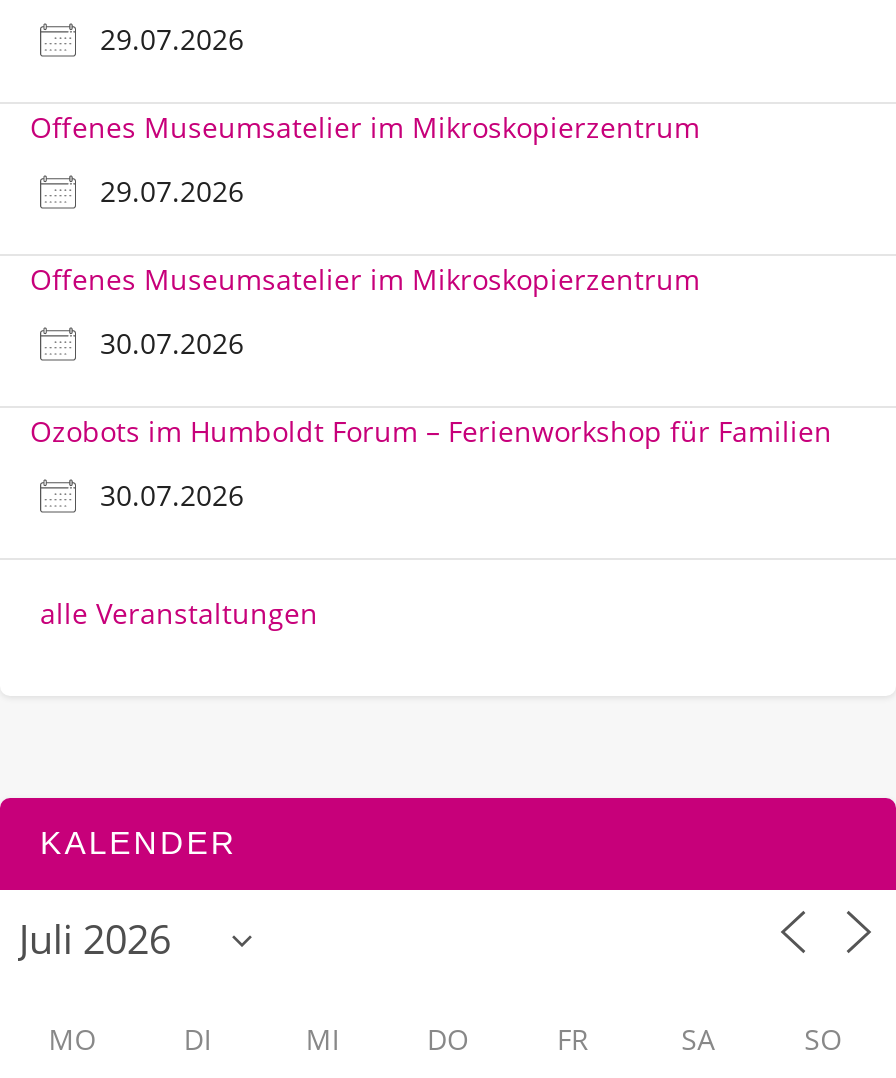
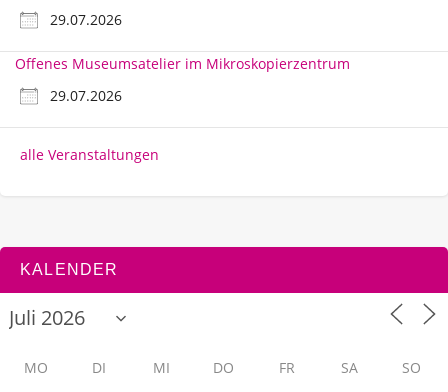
- Offenes Museumsatelier im Mikroskopierzentrum
- 30.07.2026
- Ozobots im Humboldt Forum – Ferienworkshop für Familien
- 30.07.2026
